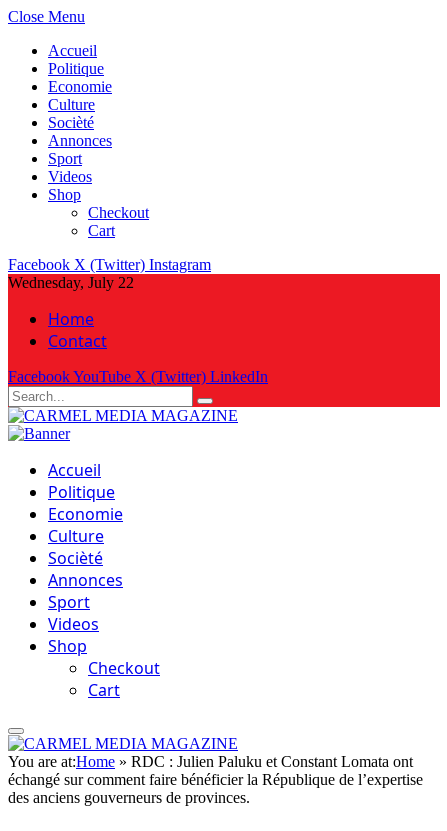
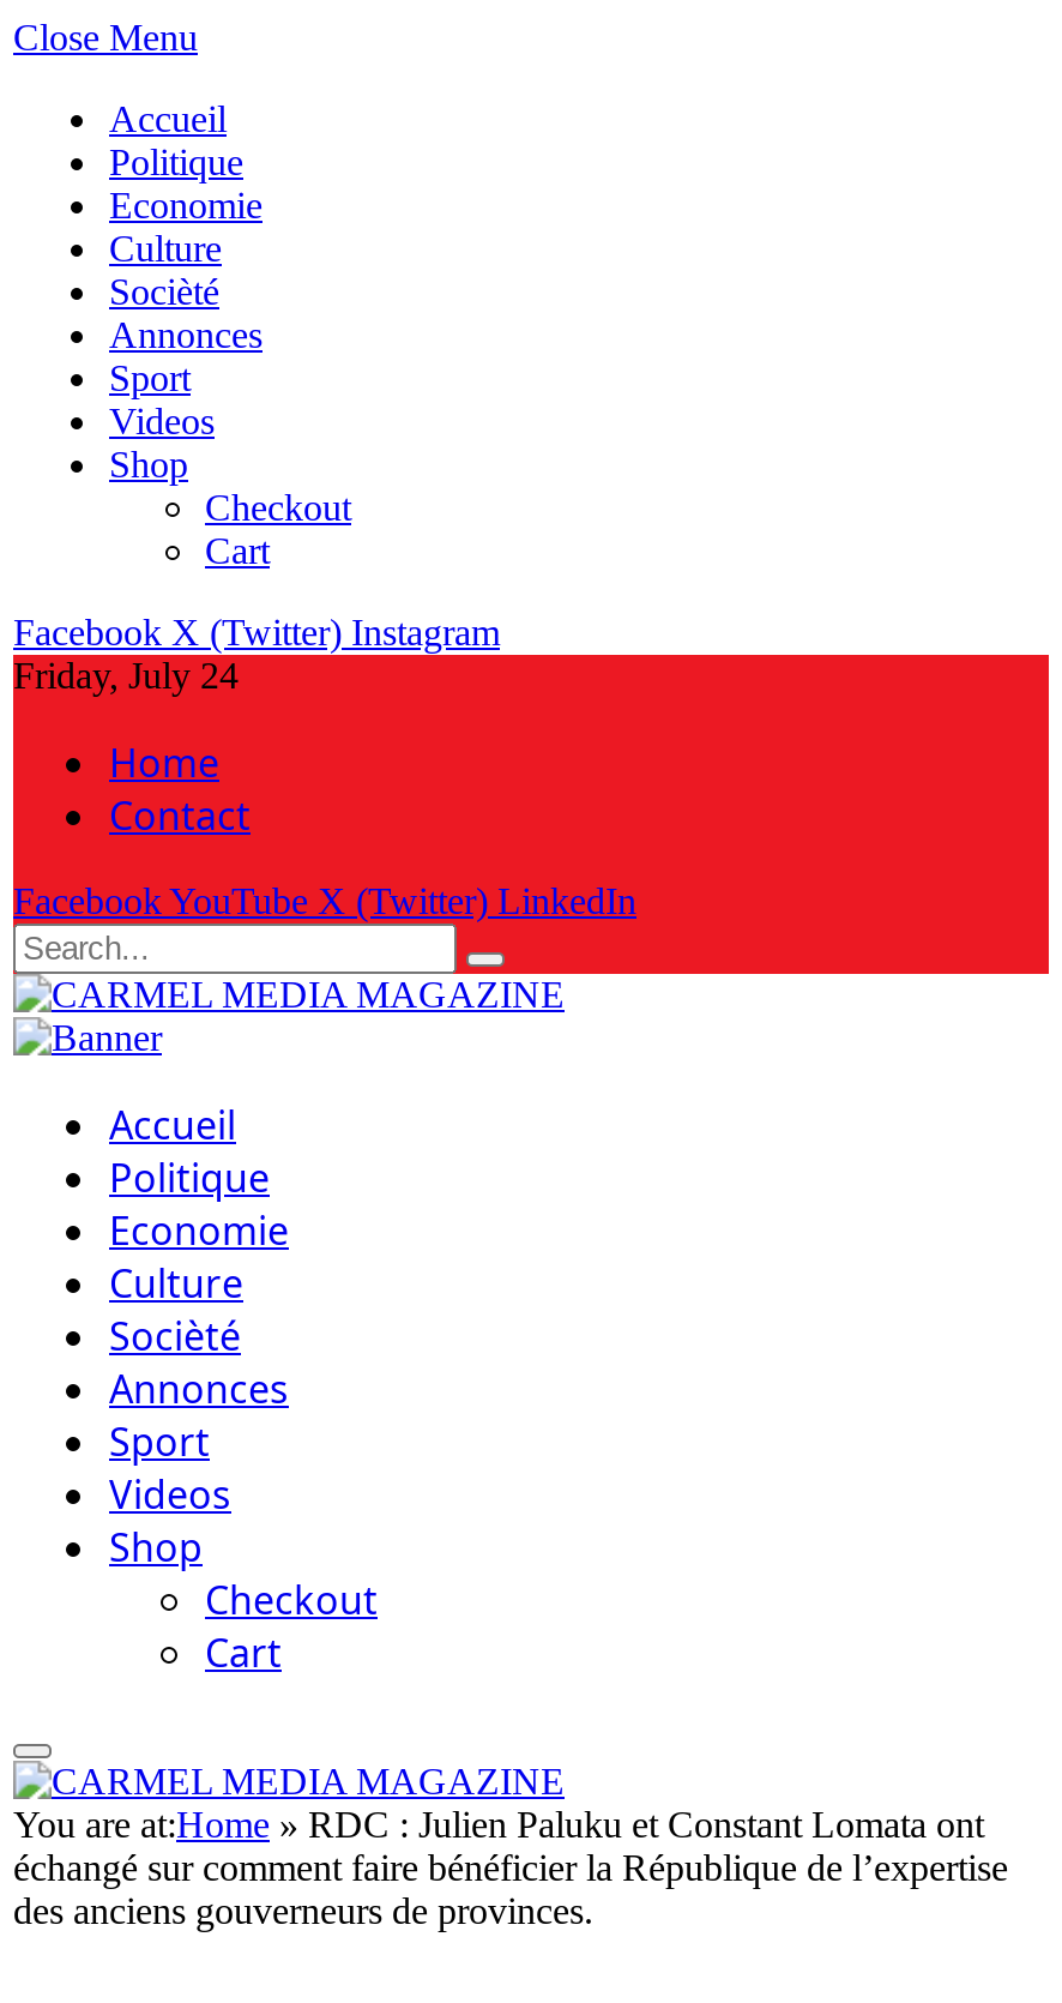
- Wednesday, July 22
+ Friday, July 24
